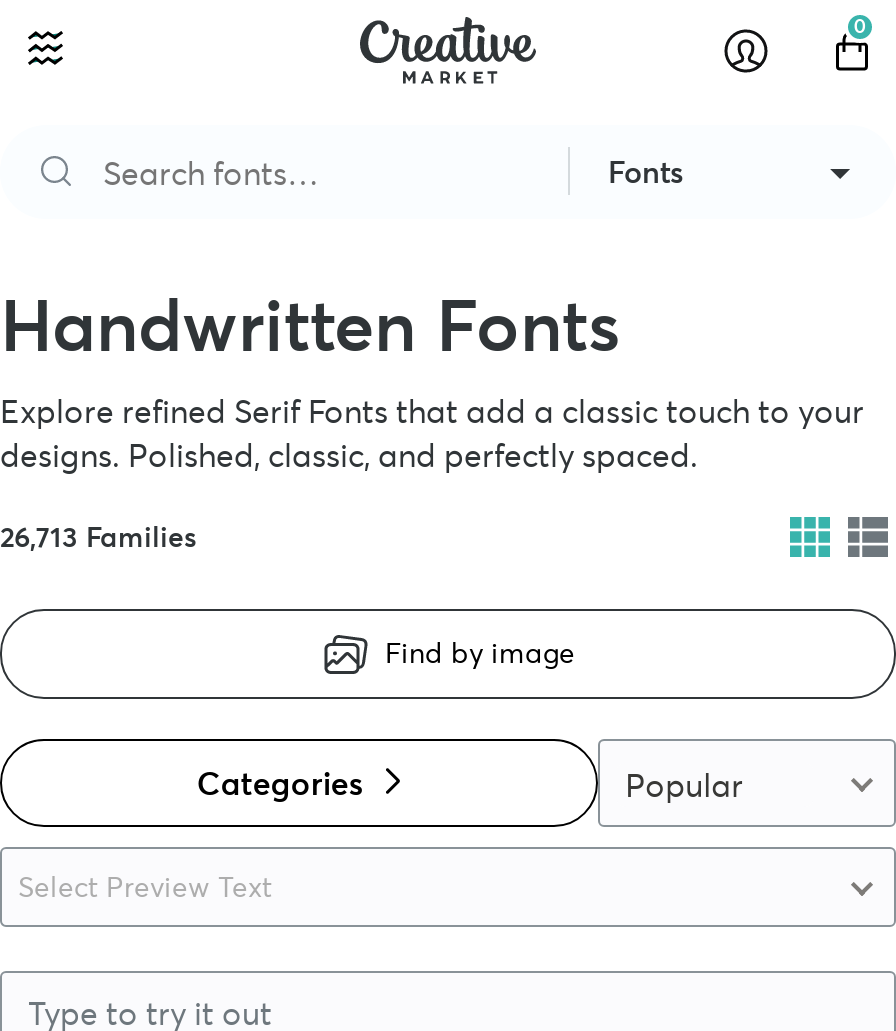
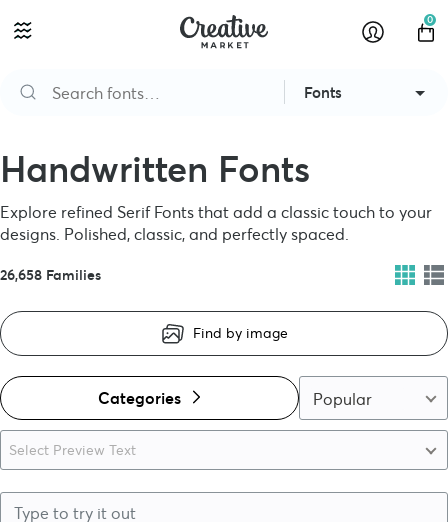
- 26,713 Families
+ 26,658 Families
